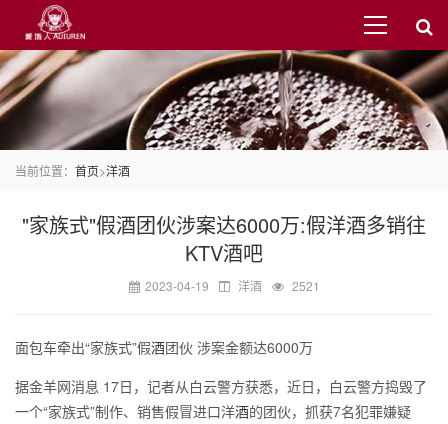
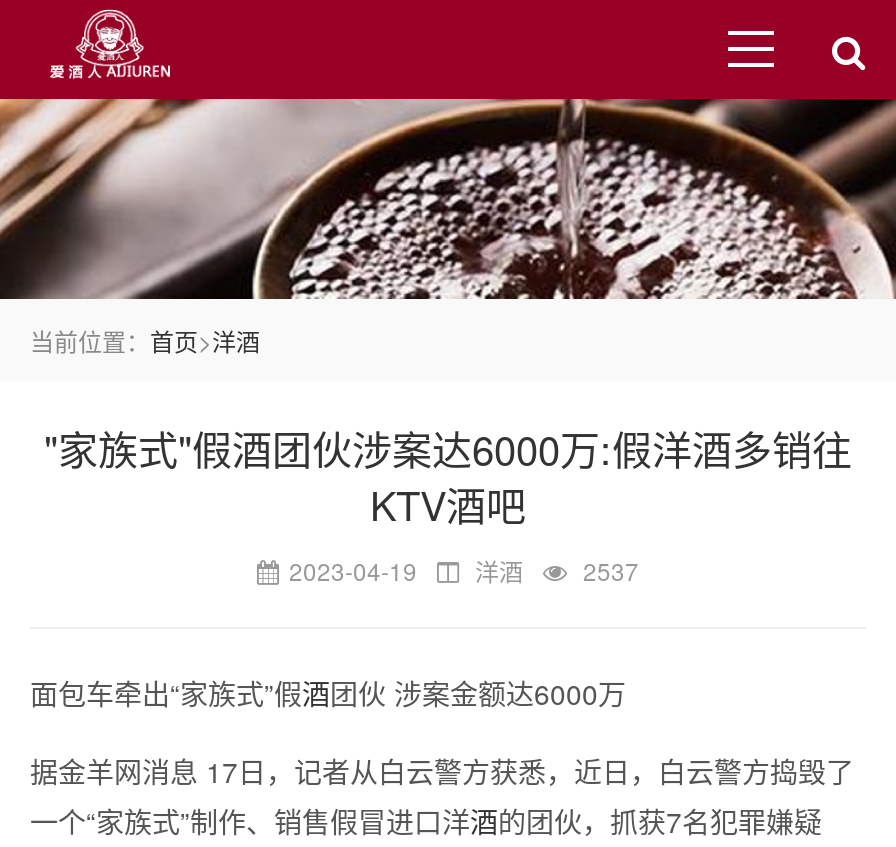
- 2023-04-19 洋酒 2521
+ 2023-04-19 洋酒 2537
